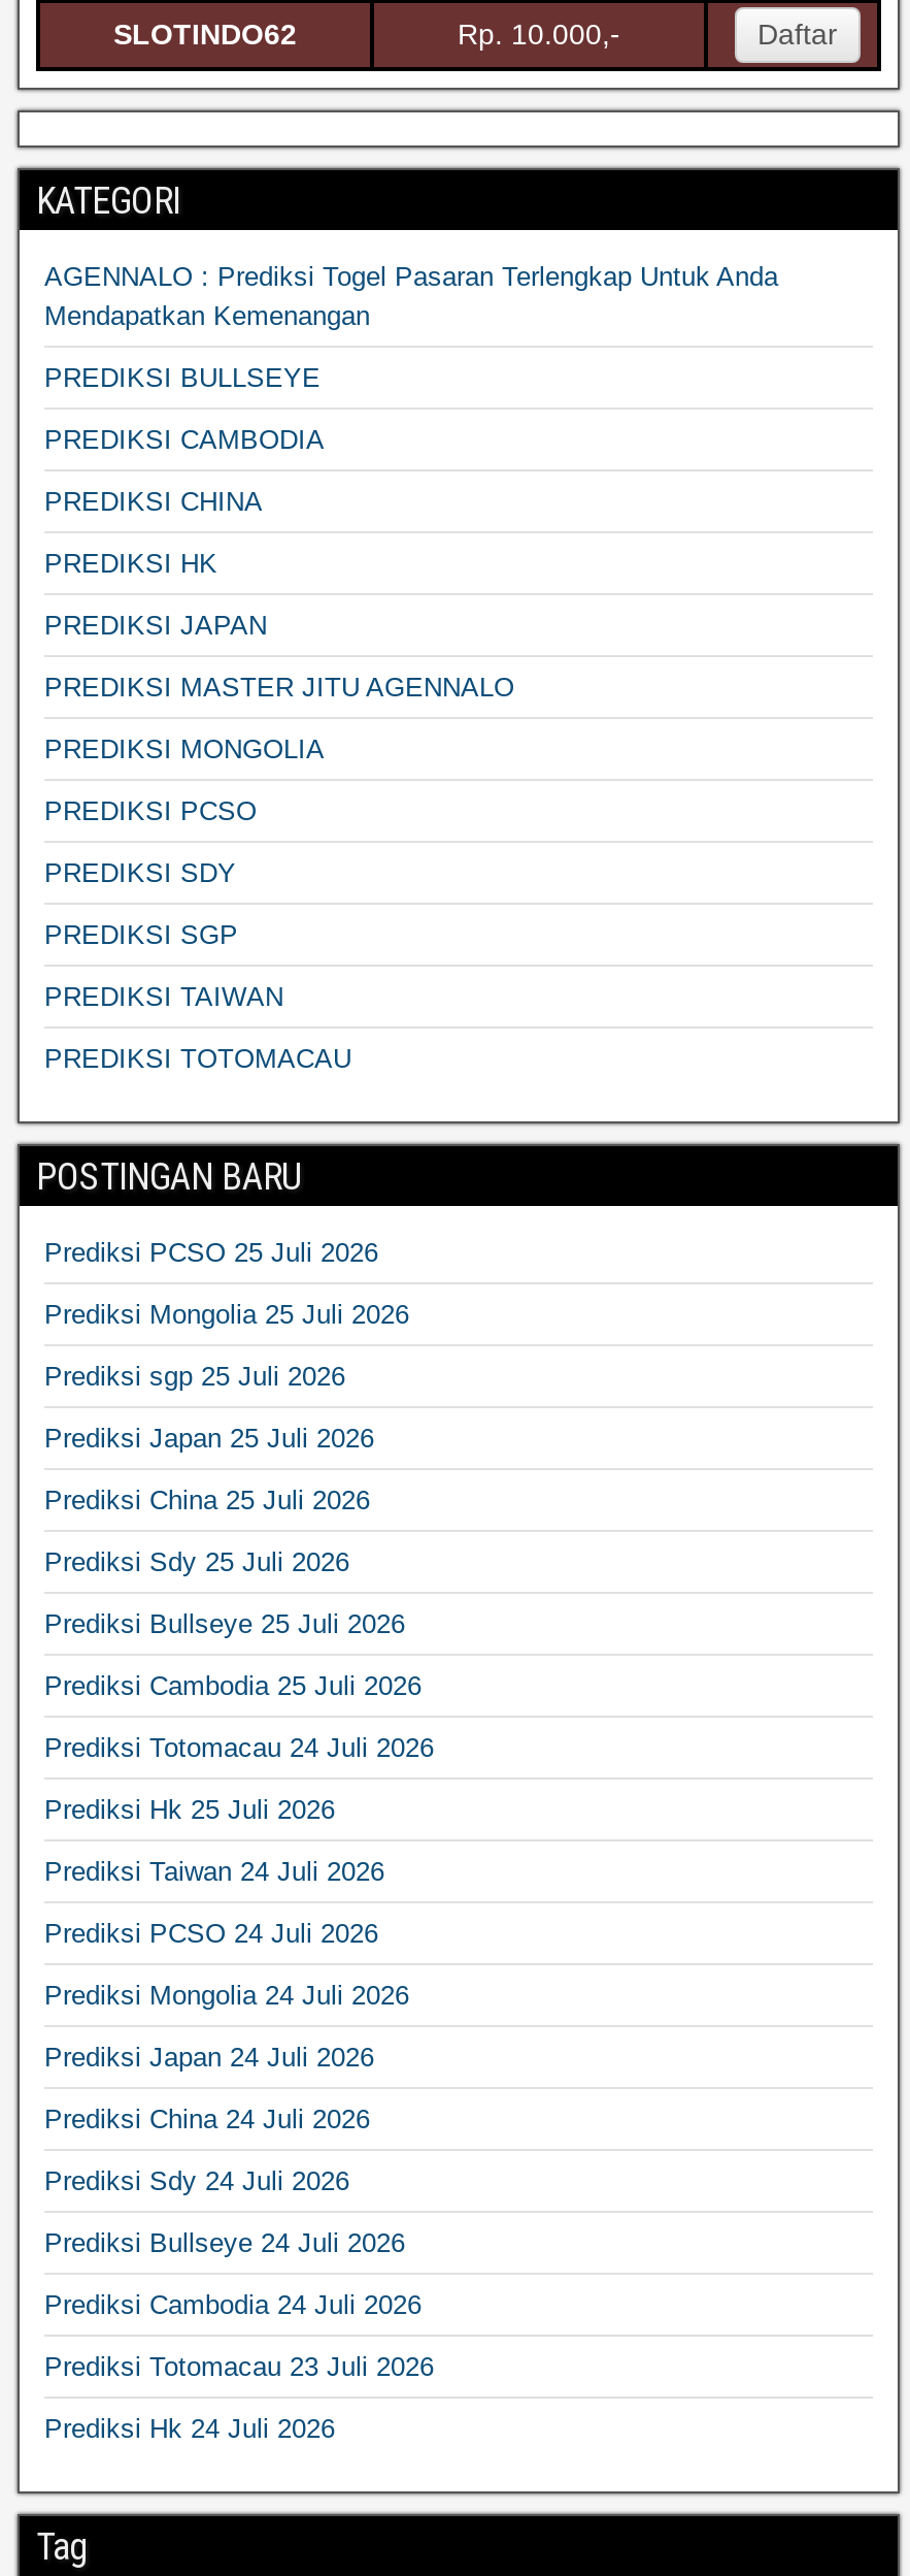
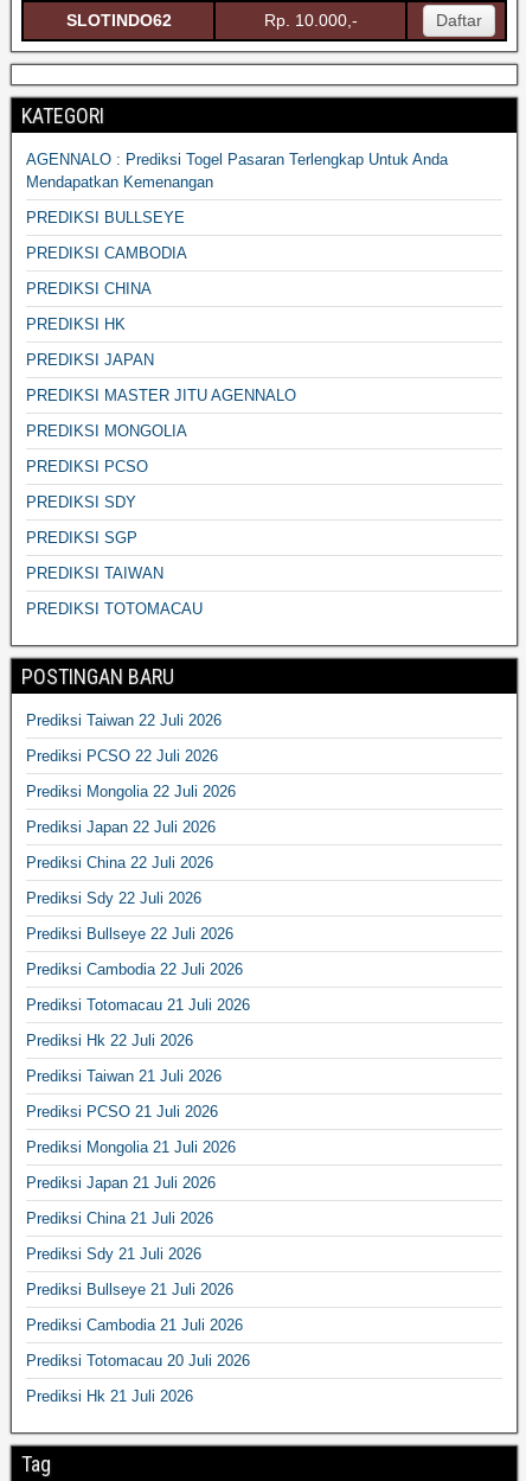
- Prediksi PCSO 25 Juli 2026
+ Prediksi Taiwan 22 Juli 2026

- Prediksi Mongolia 25 Juli 2026
+ Prediksi PCSO 22 Juli 2026

- Prediksi sgp 25 Juli 2026
+ Prediksi Mongolia 22 Juli 2026

- Prediksi Japan 25 Juli 2026
+ Prediksi Japan 22 Juli 2026

- Prediksi China 25 Juli 2026
+ Prediksi China 22 Juli 2026

- Prediksi Sdy 25 Juli 2026
+ Prediksi Sdy 22 Juli 2026

- Prediksi Bullseye 25 Juli 2026
+ Prediksi Bullseye 22 Juli 2026

- Prediksi Cambodia 25 Juli 2026
+ Prediksi Cambodia 22 Juli 2026

- Prediksi Totomacau 24 Juli 2026
+ Prediksi Totomacau 21 Juli 2026

- Prediksi Hk 25 Juli 2026
+ Prediksi Hk 22 Juli 2026

- Prediksi Taiwan 24 Juli 2026
+ Prediksi Taiwan 21 Juli 2026

- Prediksi PCSO 24 Juli 2026
+ Prediksi PCSO 21 Juli 2026

- Prediksi Mongolia 24 Juli 2026
+ Prediksi Mongolia 21 Juli 2026

- Prediksi Japan 24 Juli 2026
+ Prediksi Japan 21 Juli 2026

- Prediksi China 24 Juli 2026
+ Prediksi China 21 Juli 2026

- Prediksi Sdy 24 Juli 2026
+ Prediksi Sdy 21 Juli 2026

- Prediksi Bullseye 24 Juli 2026
+ Prediksi Bullseye 21 Juli 2026

- Prediksi Cambodia 24 Juli 2026
+ Prediksi Cambodia 21 Juli 2026

- Prediksi Totomacau 23 Juli 2026
+ Prediksi Totomacau 20 Juli 2026

- Prediksi Hk 24 Juli 2026
+ Prediksi Hk 21 Juli 2026
